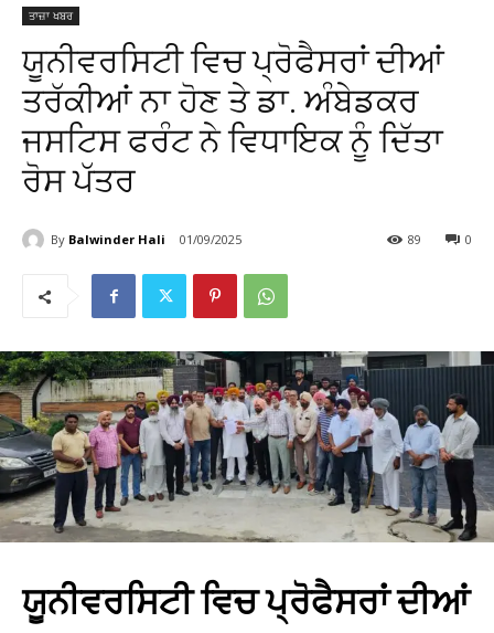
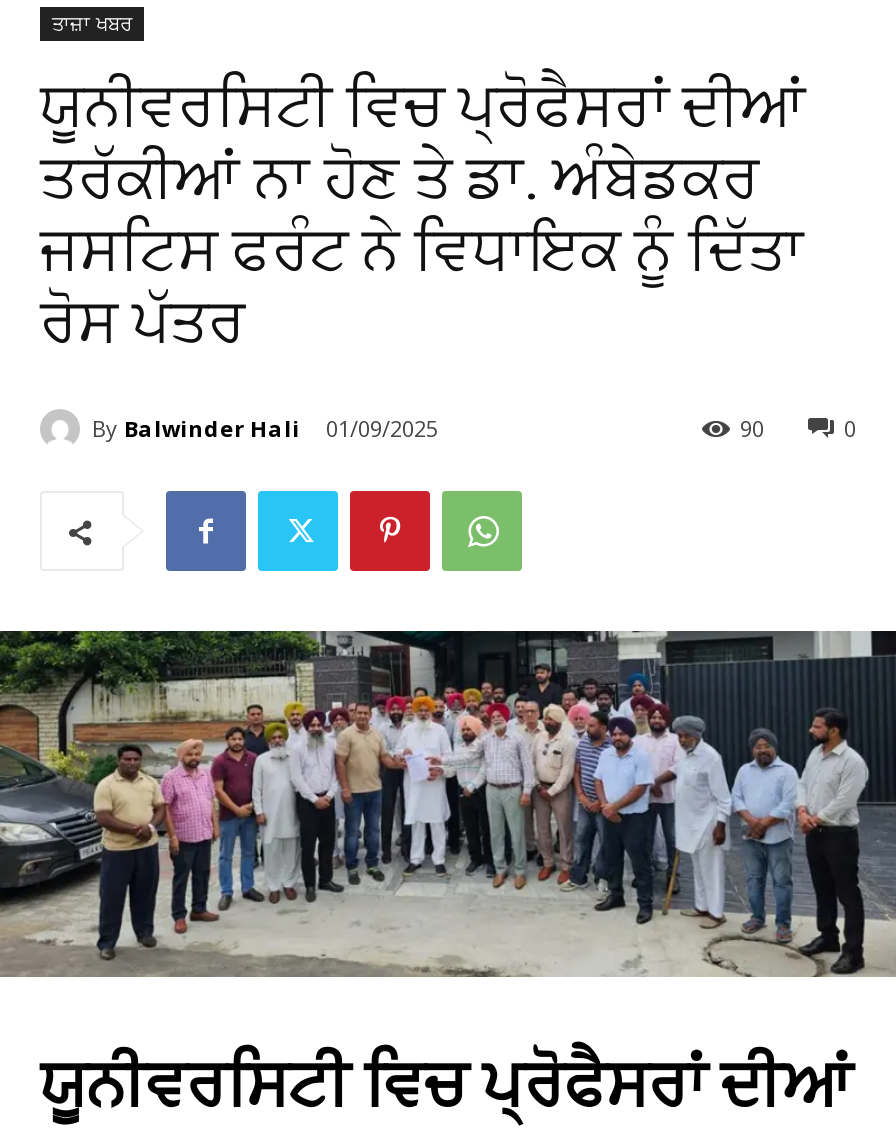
- 89
+ 90
